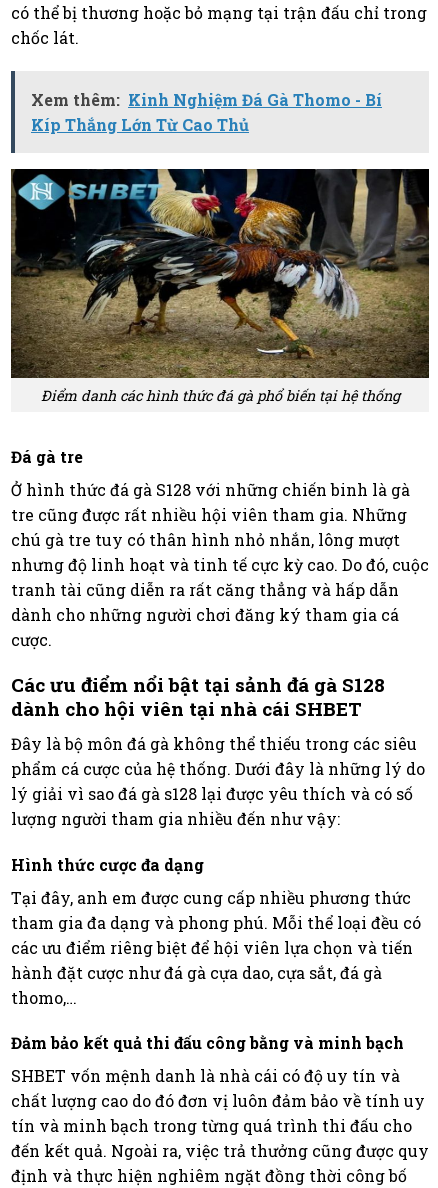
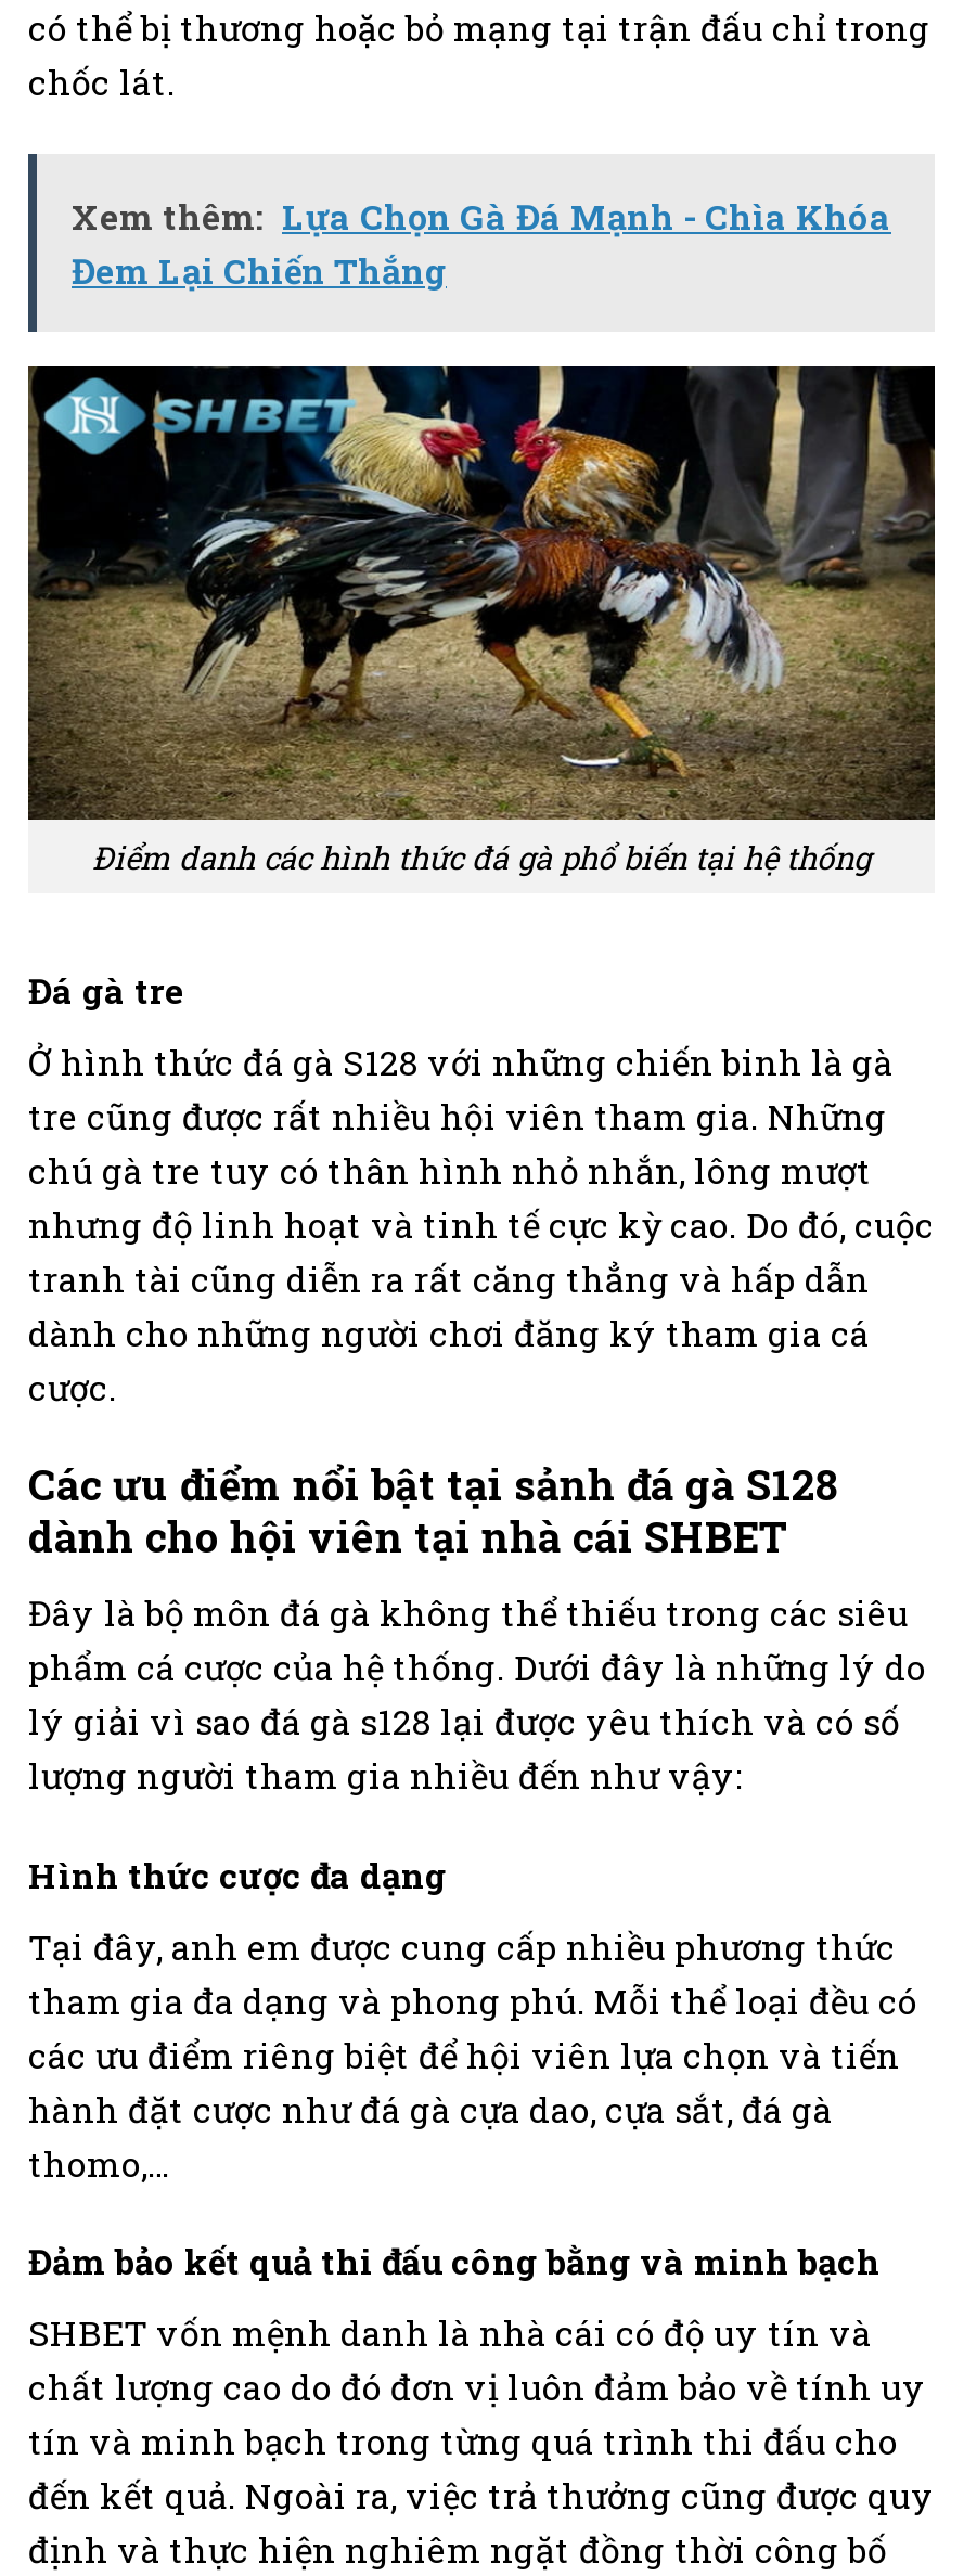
- Xem thêm: Kinh Nghiệm Đá Gà Thomo - Bí
- Kíp Thắng Lớn Từ Cao Thủ
+ Xem thêm: Lựa Chọn Gà Đá Mạnh - Chìa Khóa
+ Đem Lại Chiến Thắng
